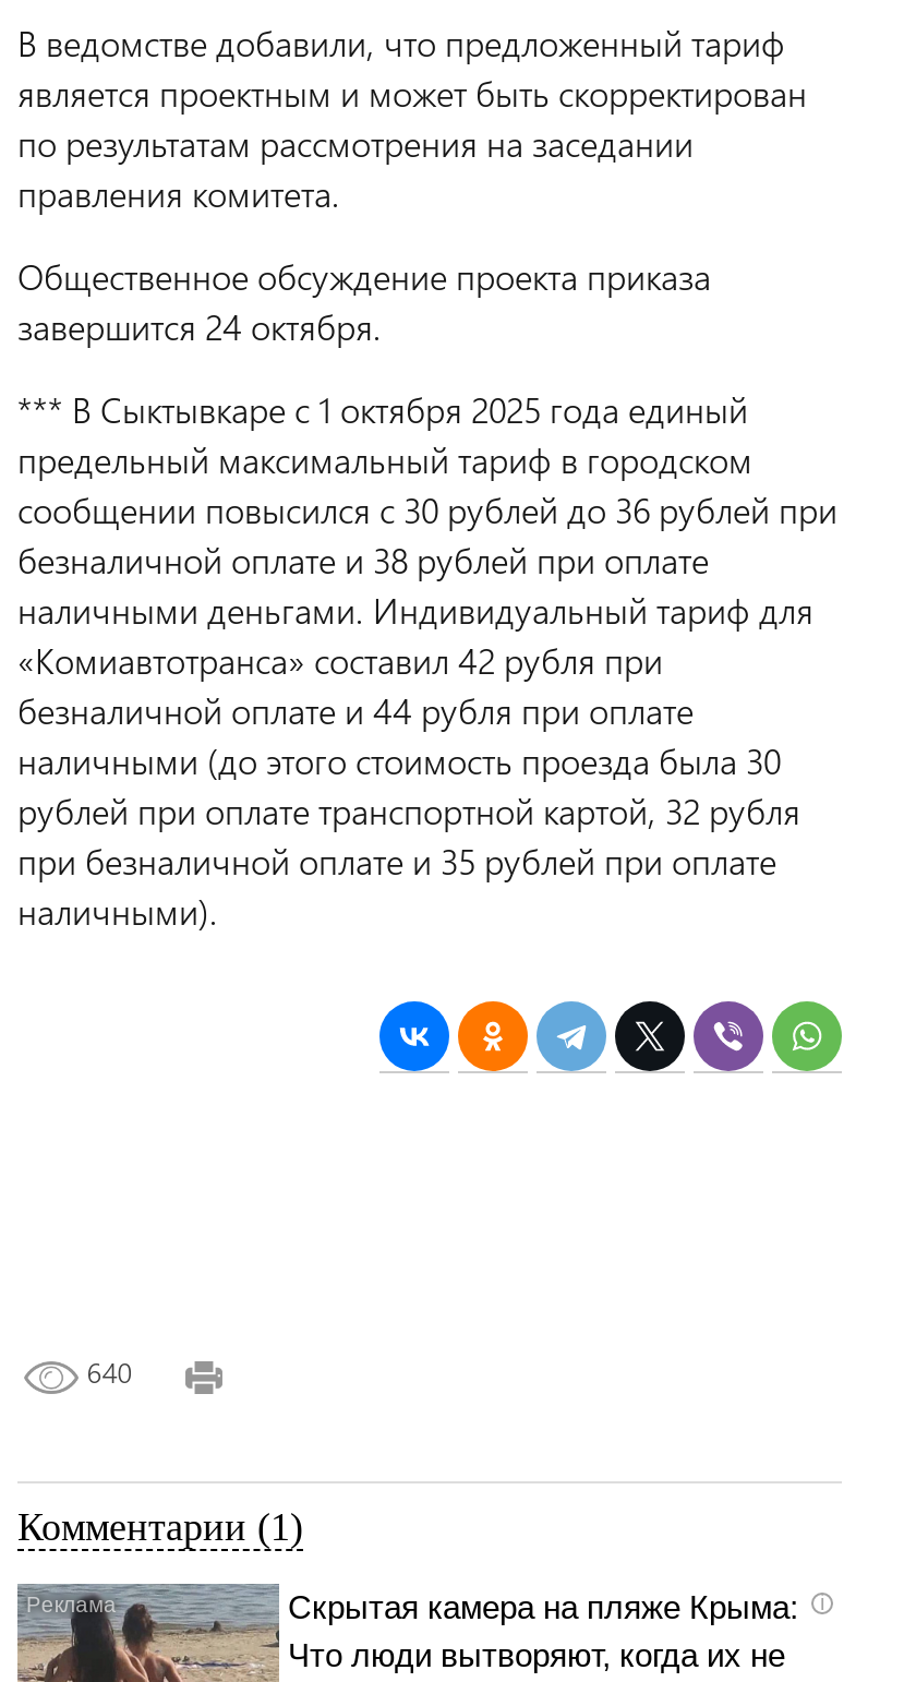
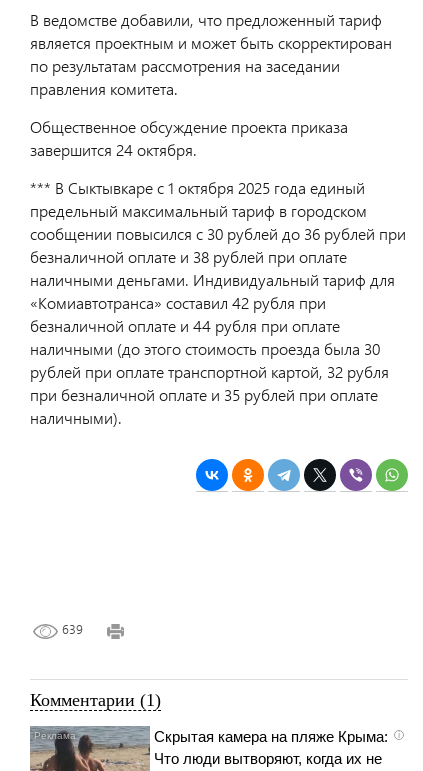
- 640
+ 639
